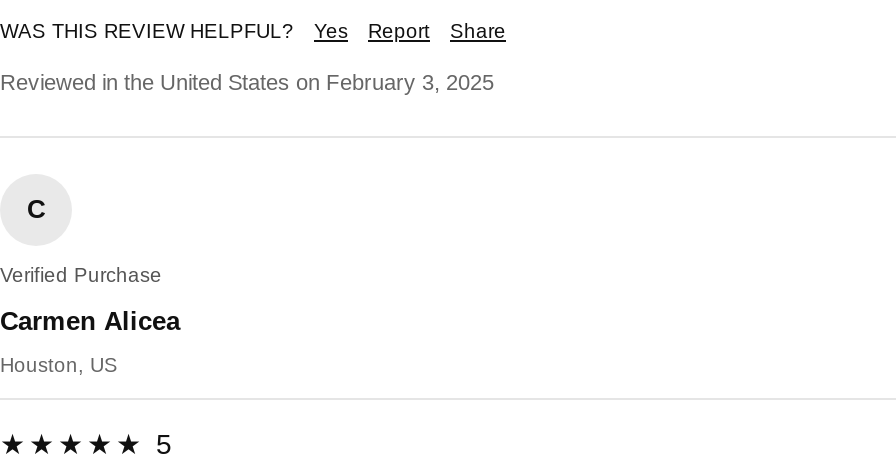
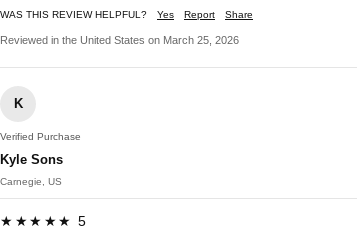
- Reviewed in the United States on February 3, 2025
+ Reviewed in the United States on March 25, 2026

- C
+ K

- Carmen Alicea
+ Kyle Sons

- Houston, US
+ Carnegie, US
